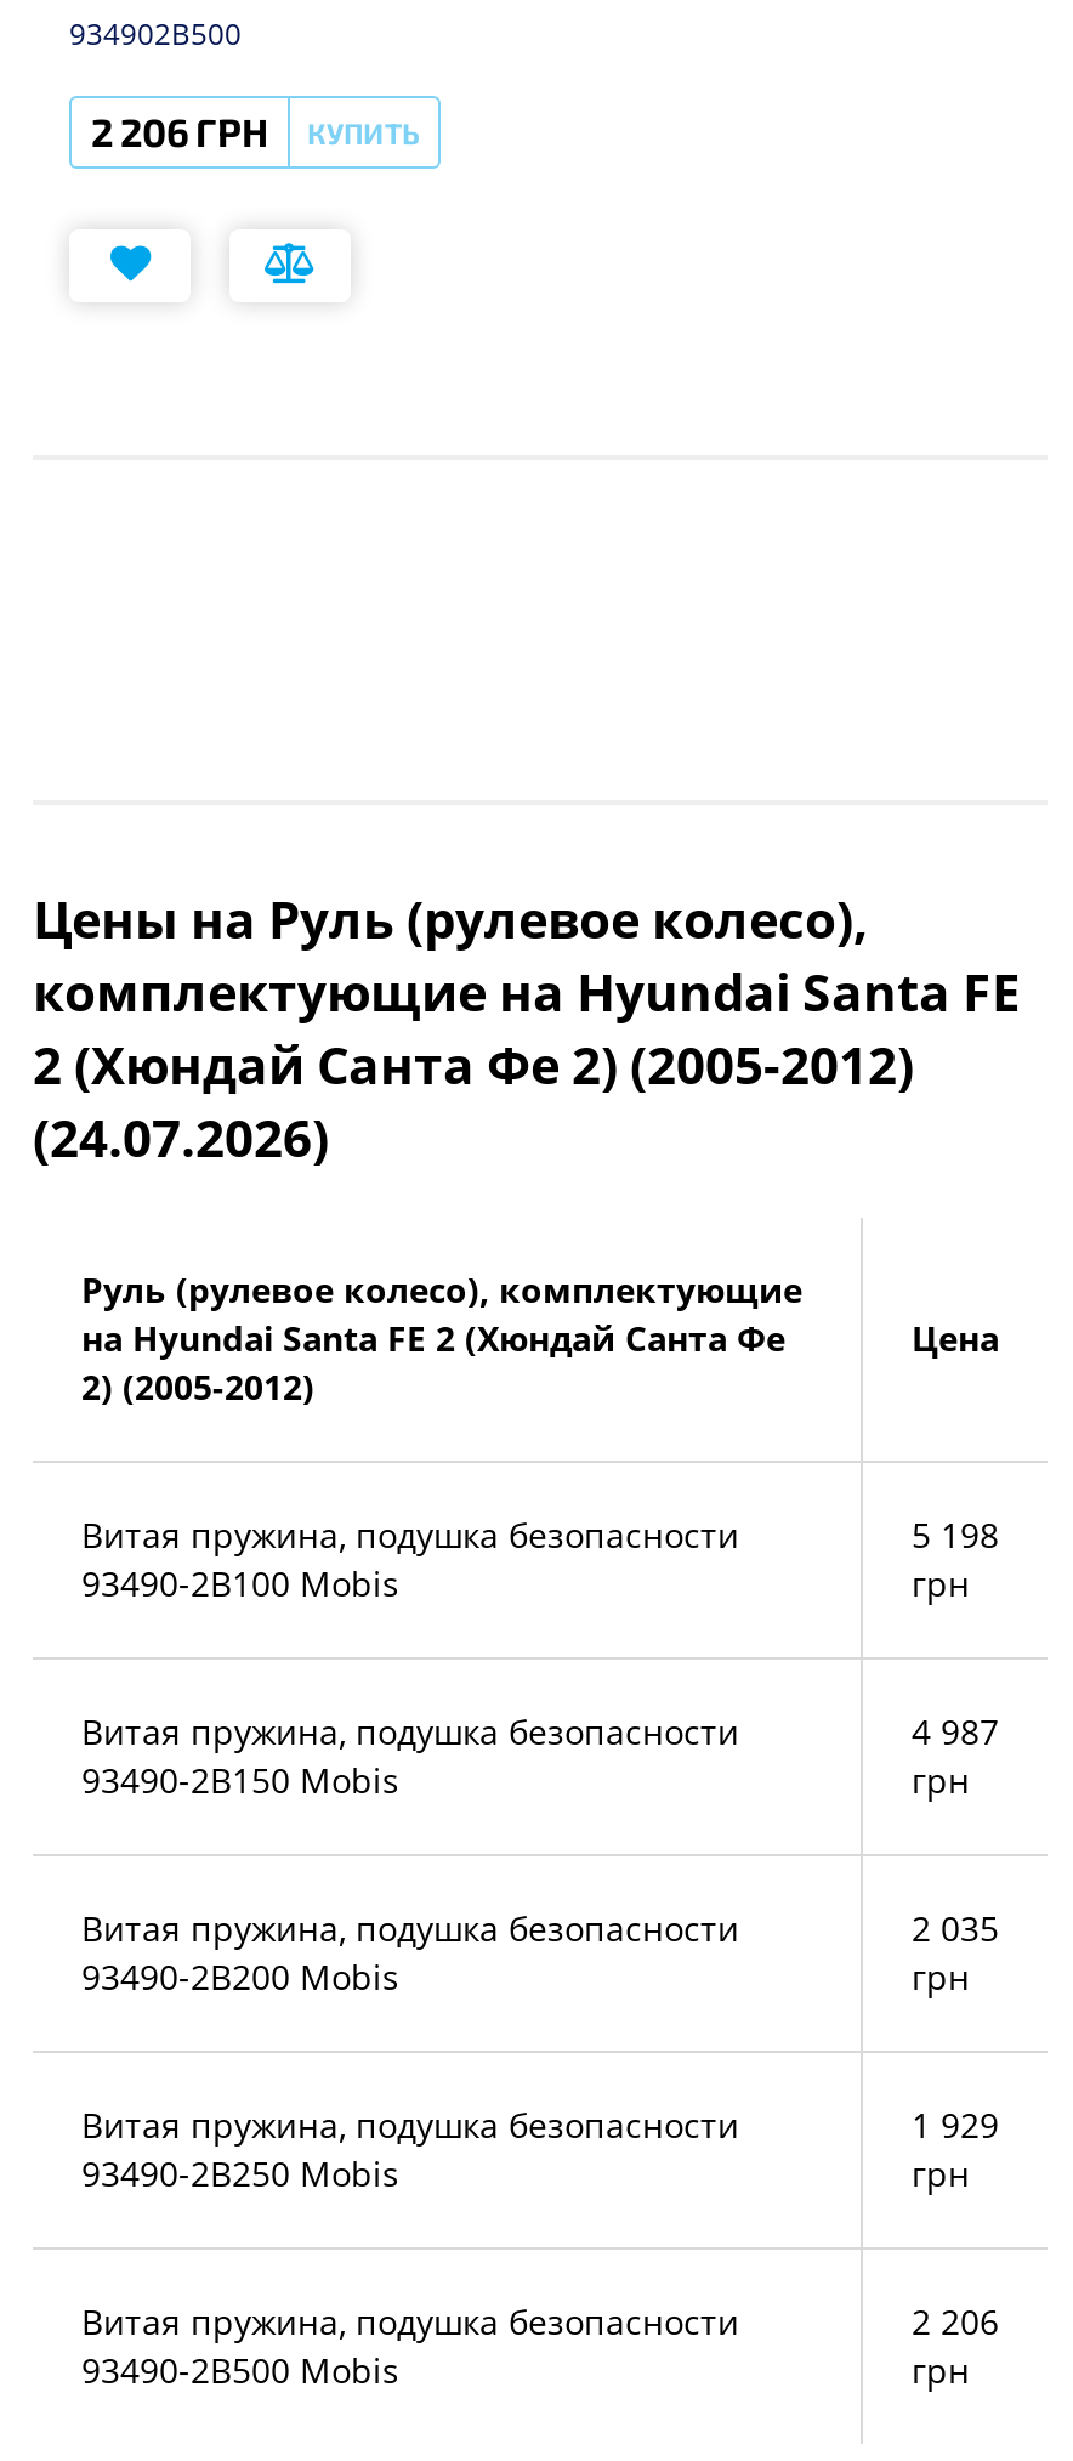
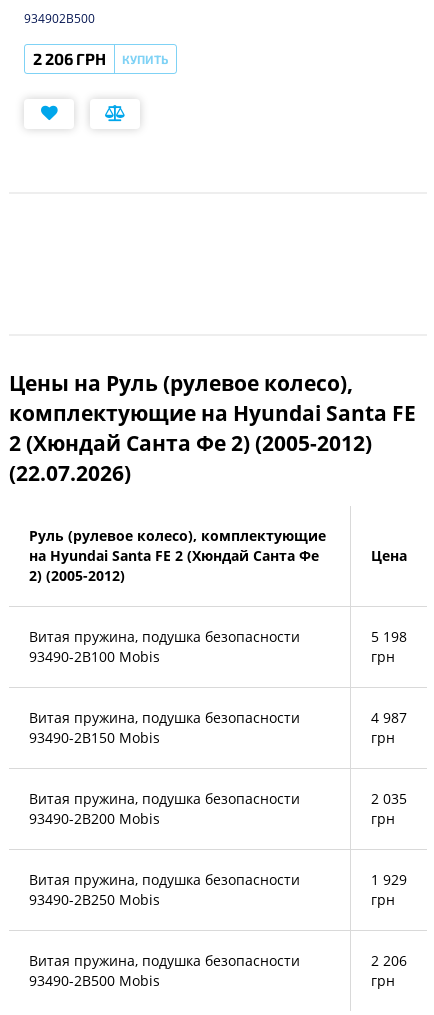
- (24.07.2026)
+ (22.07.2026)
